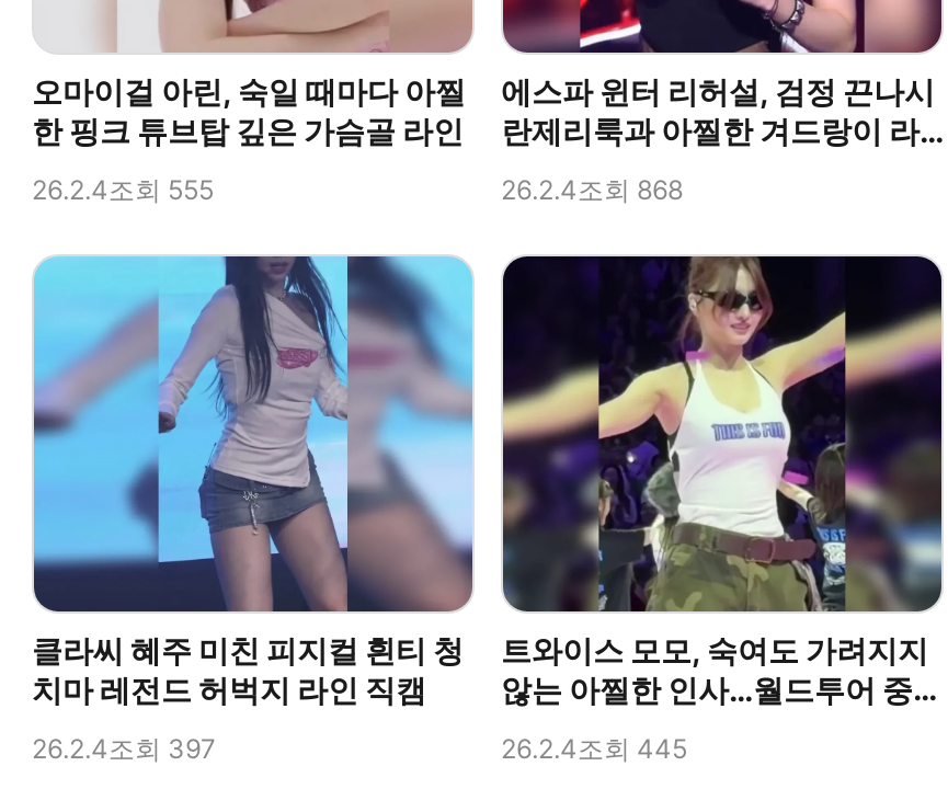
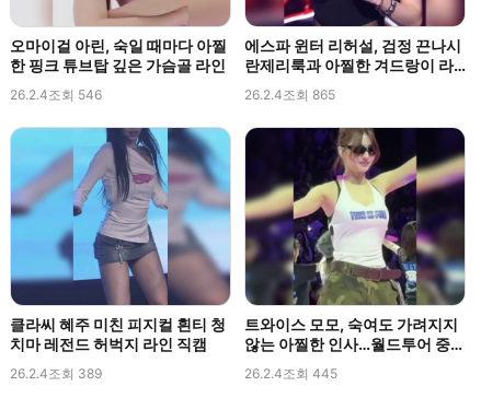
- 26.2.4조회 555
+ 26.2.4조회 546

- 26.2.4조회 868
+ 26.2.4조회 865

- 26.2.4조회 397
+ 26.2.4조회 389
